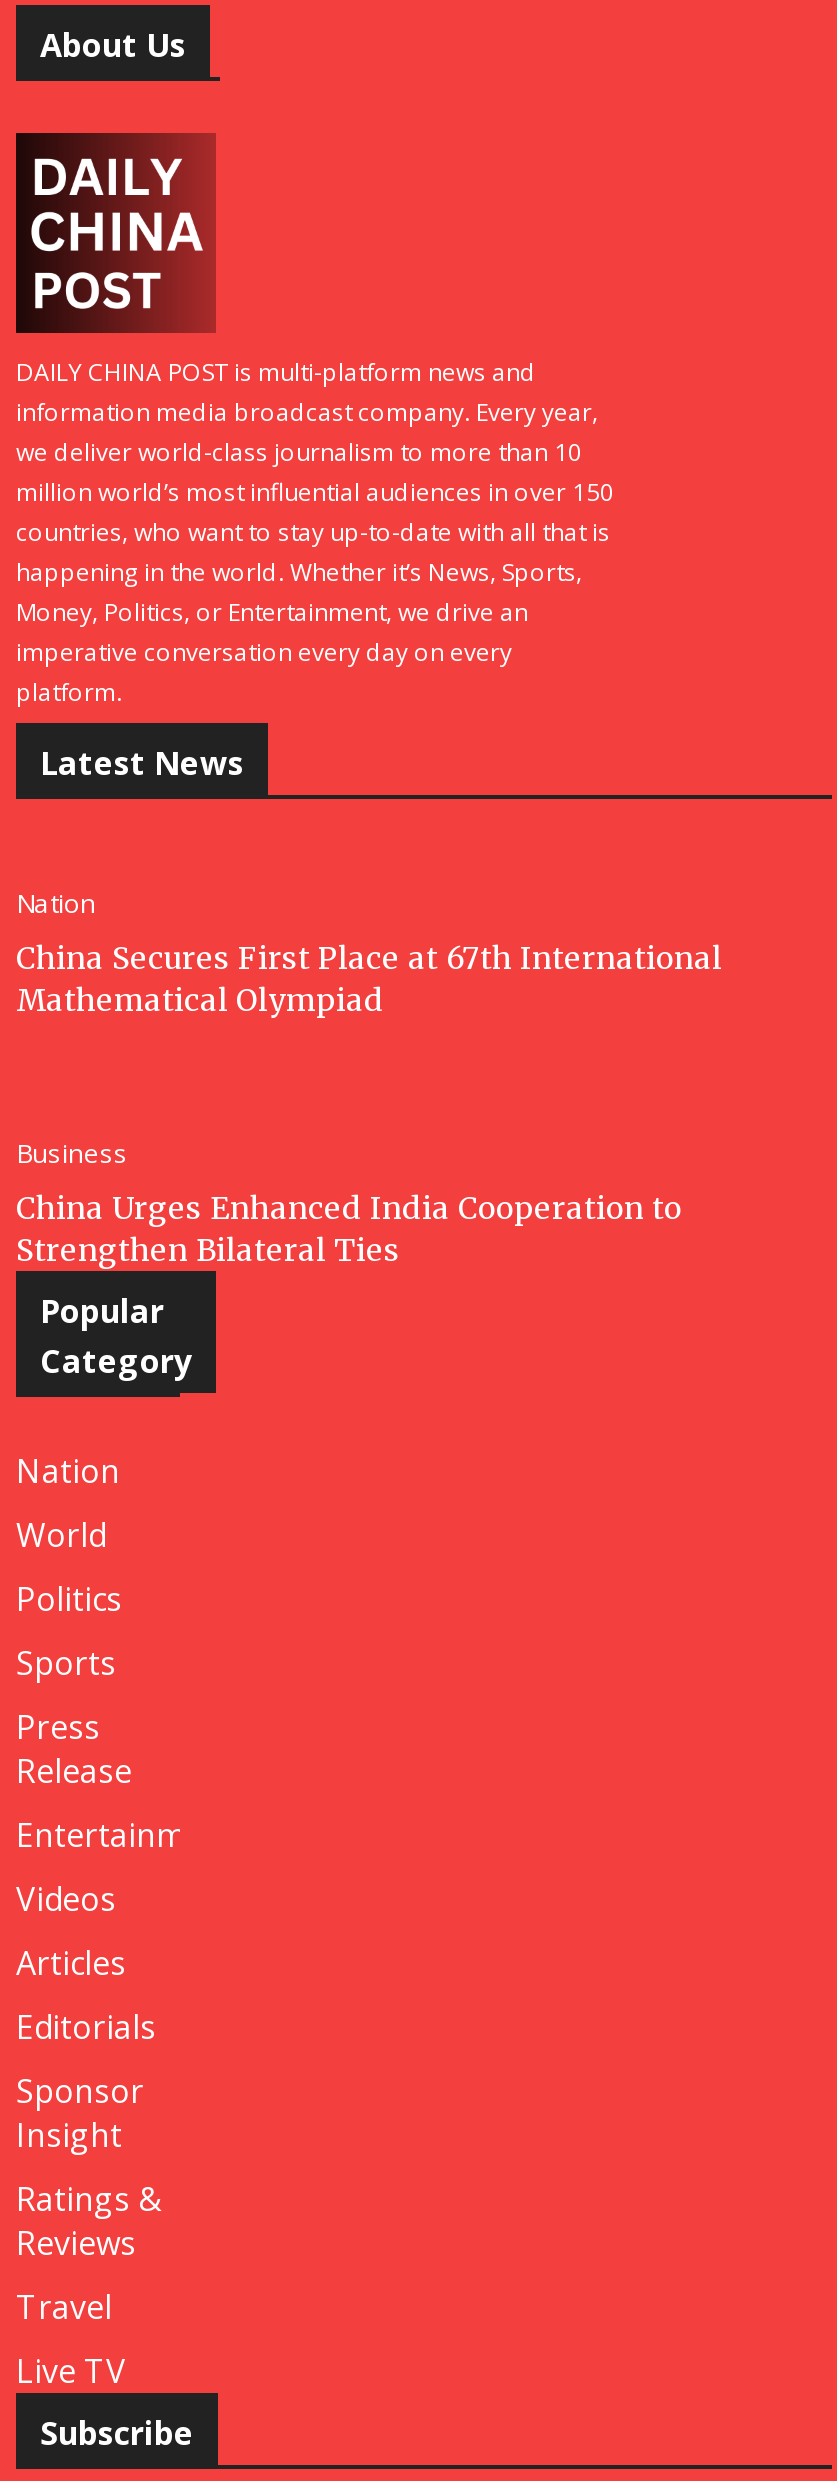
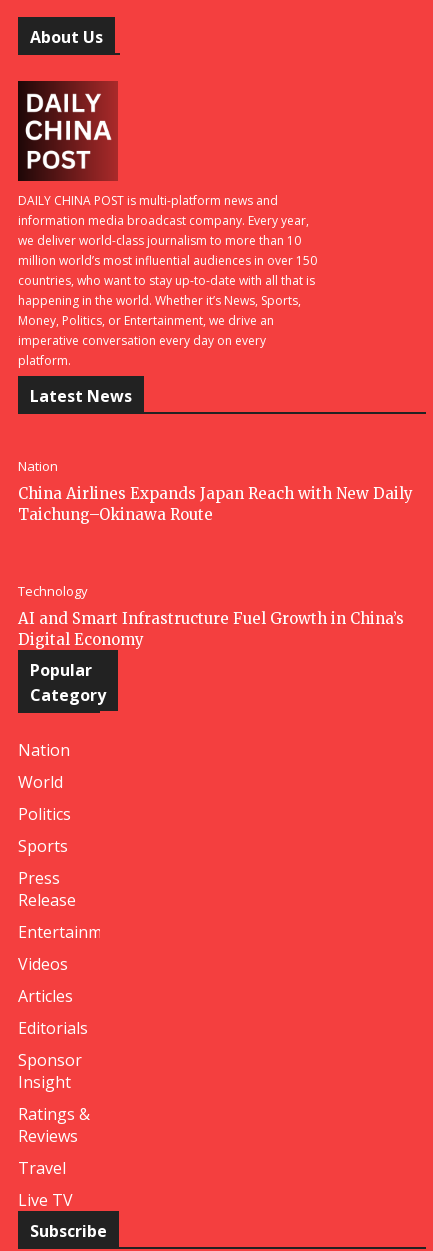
- China Secures First Place at 67th International
- Mathematical Olympiad
+ China Airlines Expands Japan Reach with New Daily
+ Taichung–Okinawa Route

- Business
+ Technology

- China Urges Enhanced India Cooperation to
- Strengthen Bilateral Ties
+ AI and Smart Infrastructure Fuel Growth in China’s
+ Digital Economy
